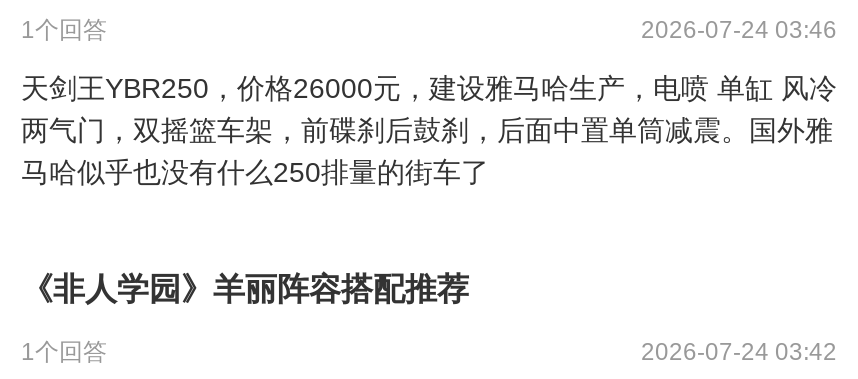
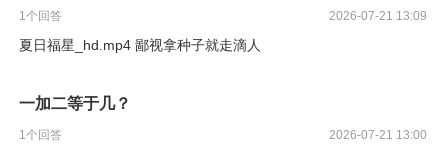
- 2026-07-24 03:46
+ 2026-07-21 13:09

- 天剑王YBR250，价格26000元，建设雅马哈生产，电喷 单缸 风冷
- 两气门，双摇篮车架，前碟刹后鼓刹，后面中置单筒减震。国外雅
- 马哈似乎也没有什么250排量的街车了
+ 夏日福星_hd.mp4 鄙视拿种子就走滴人

- 《非人学园》羊丽阵容搭配推荐
+ 一加二等于几？

- 2026-07-24 03:42
+ 2026-07-21 13:00
